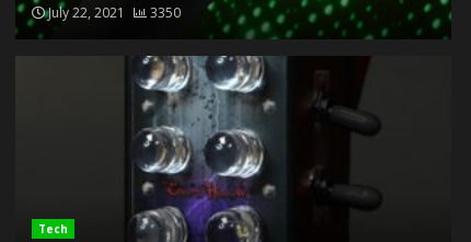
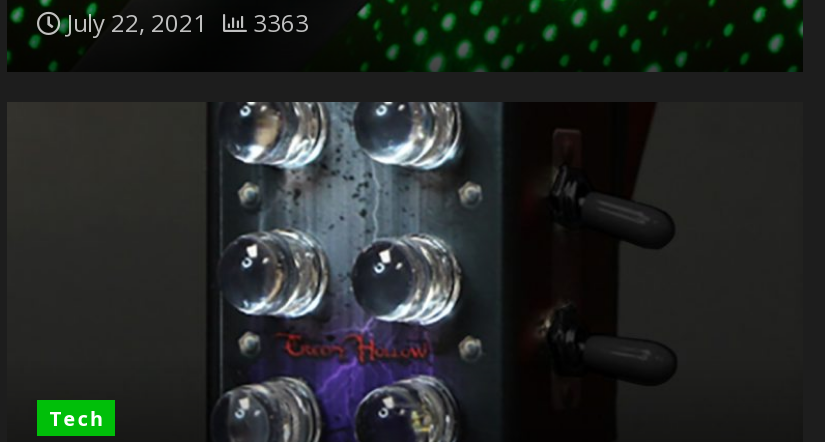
- July 22, 2021 3350
+ July 22, 2021 3363
